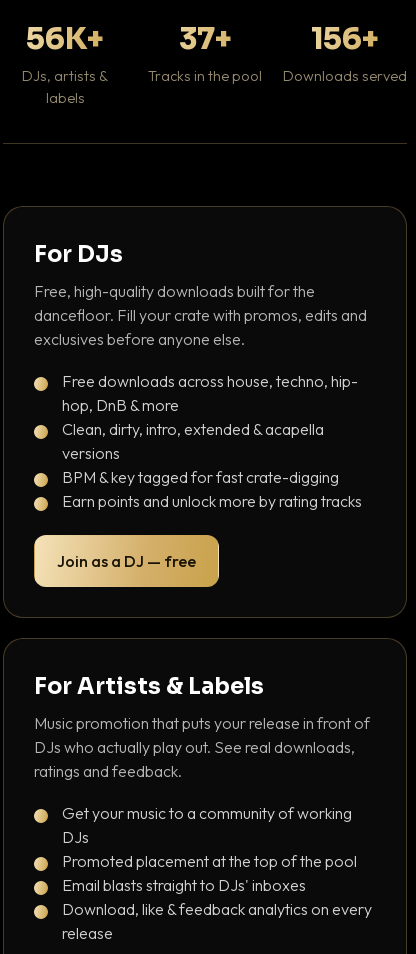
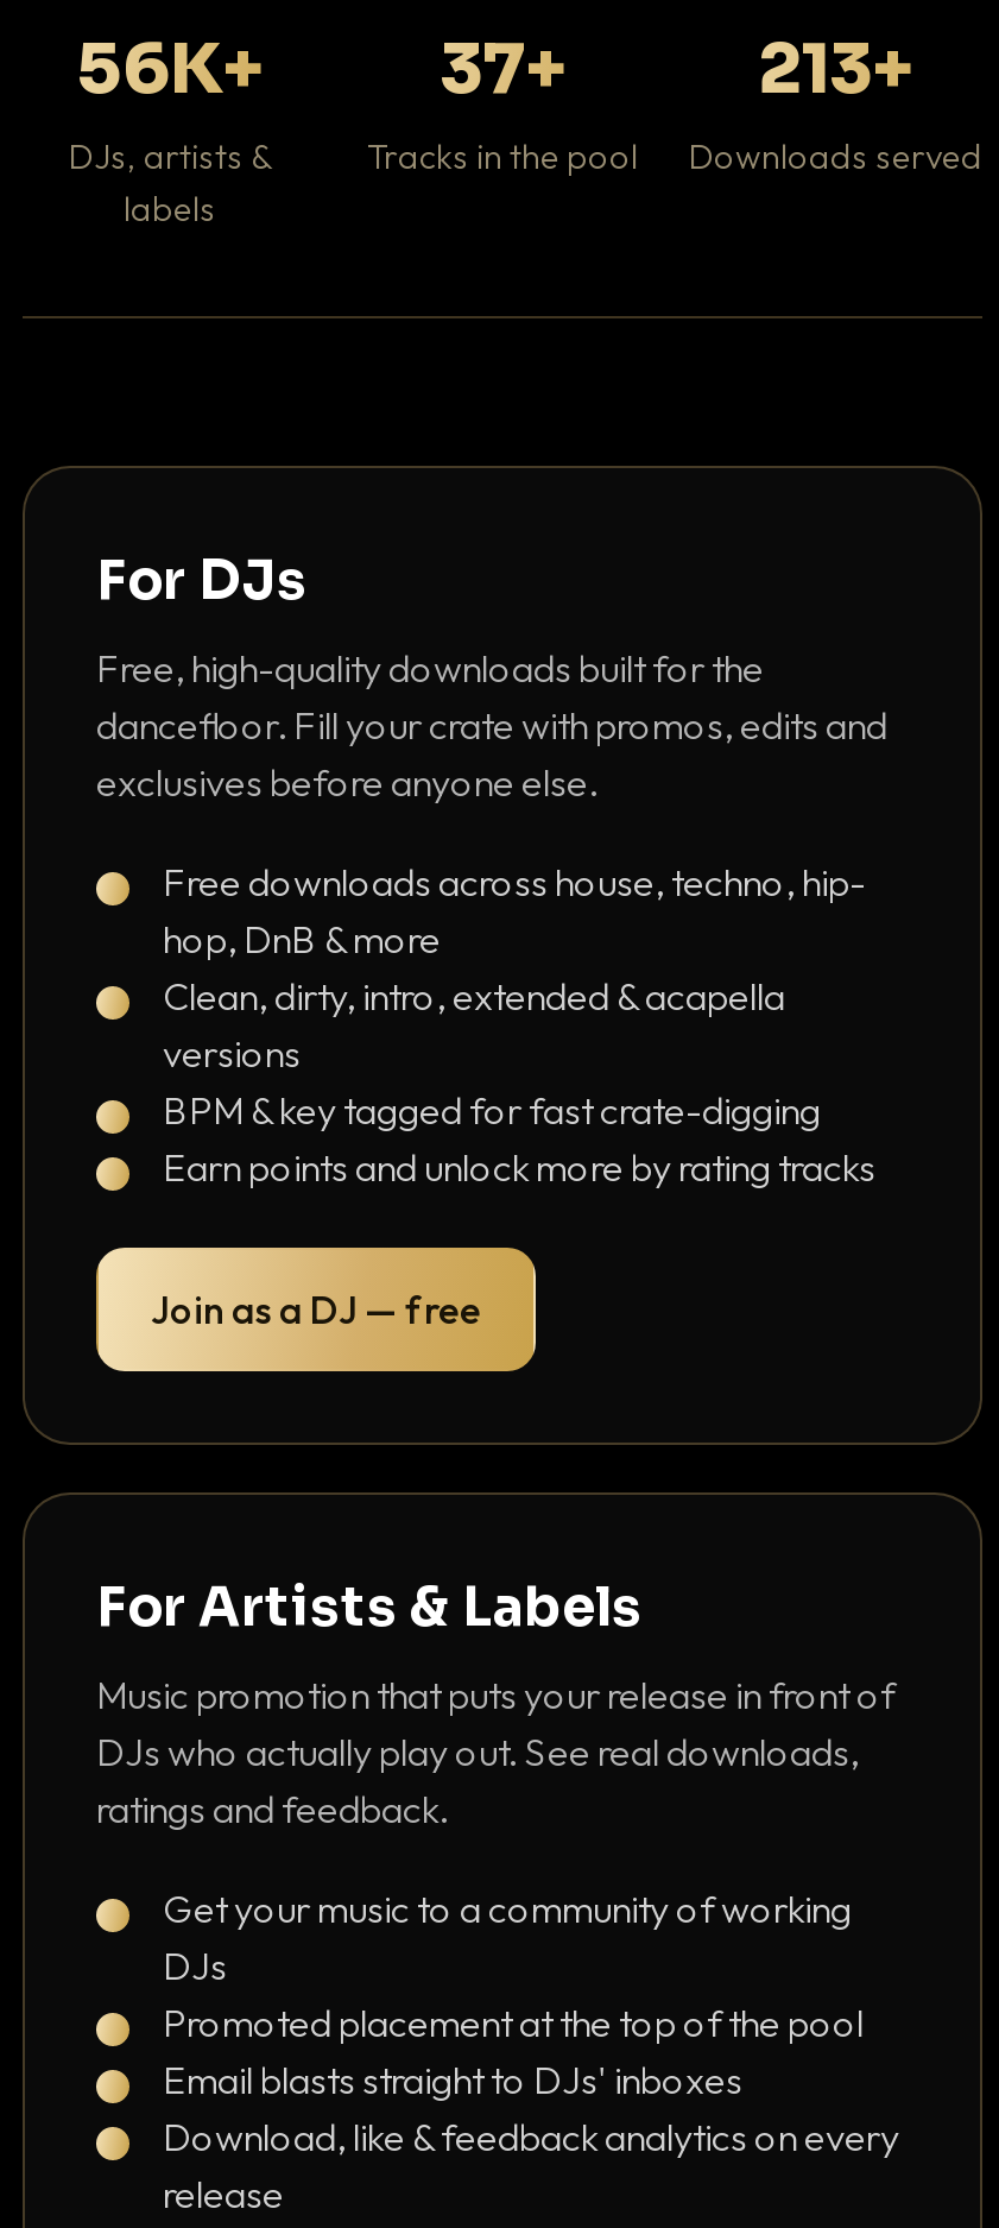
- 156+
+ 213+
